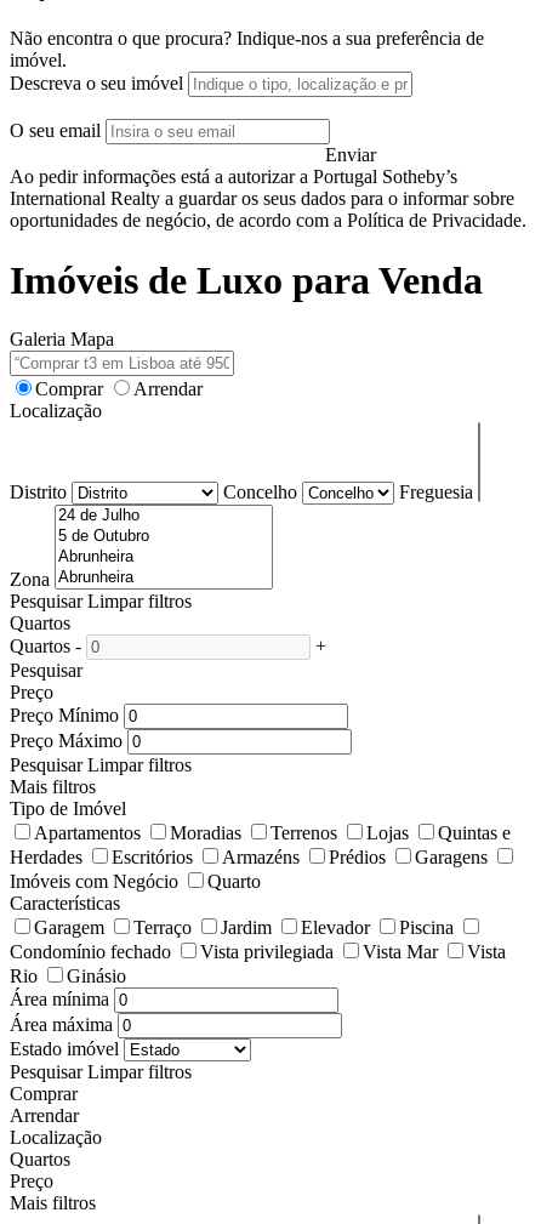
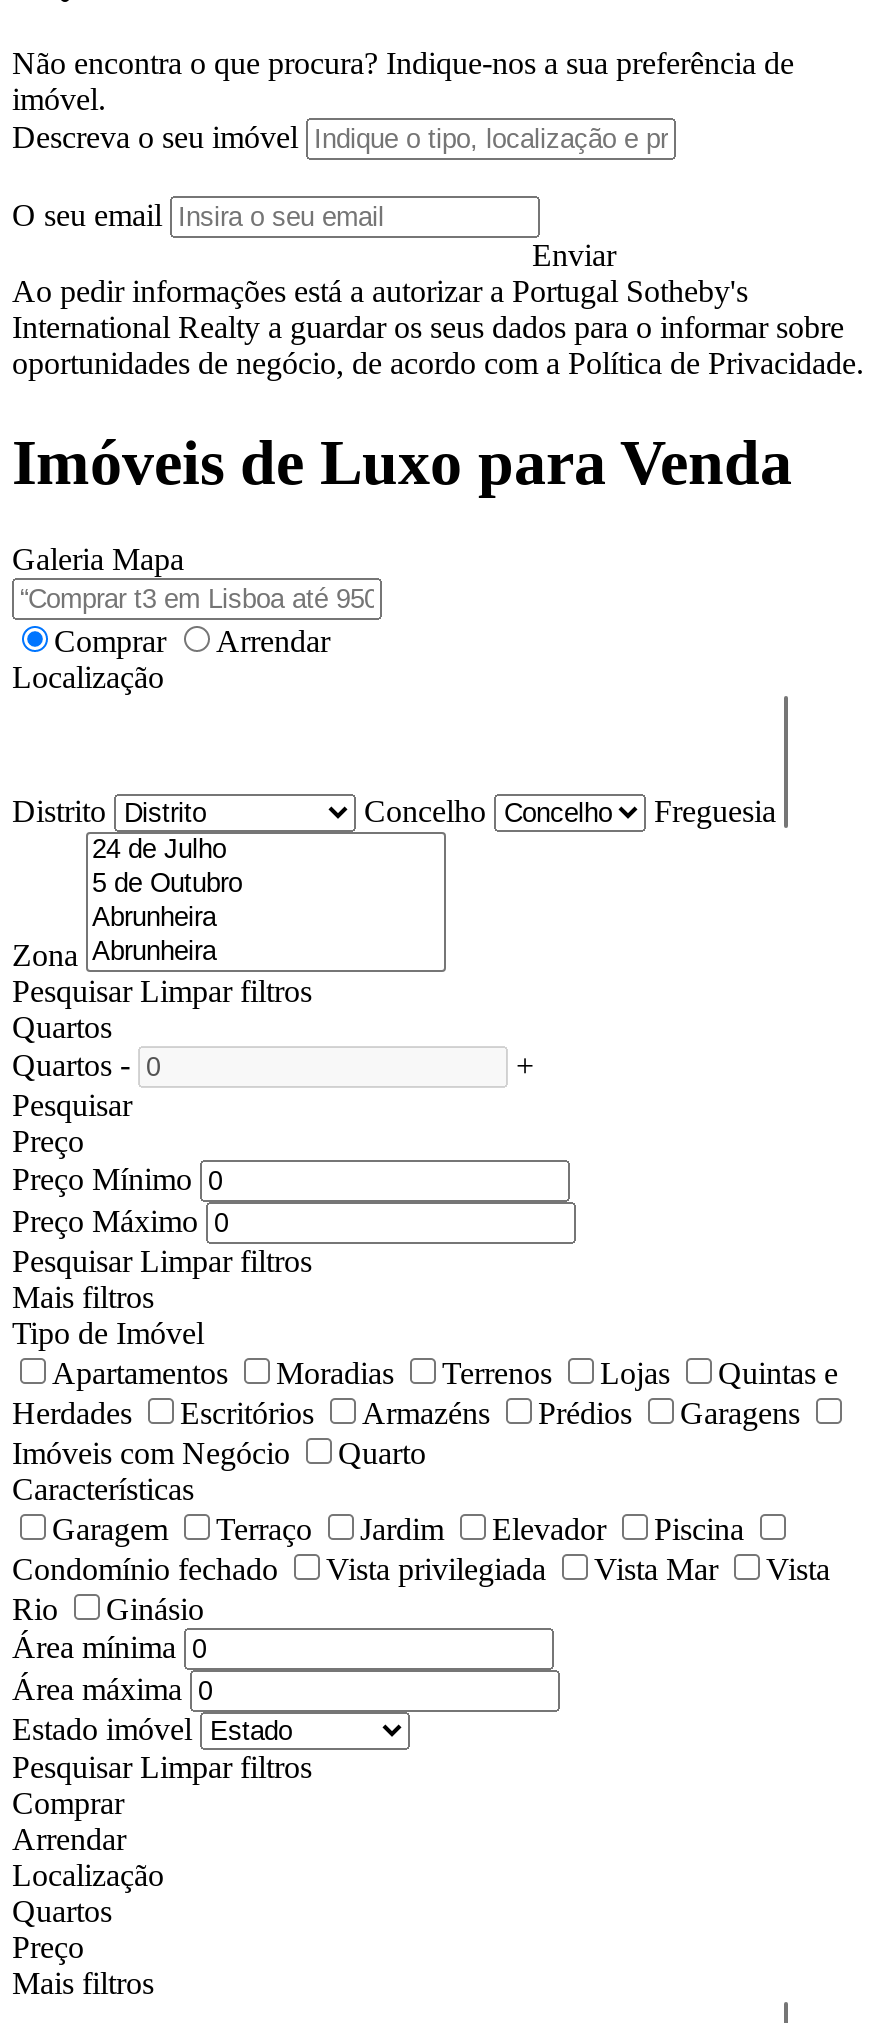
- Ao pedir informações está a autorizar a Portugal Sotheby’s
+ Ao pedir informações está a autorizar a Portugal Sotheby's
